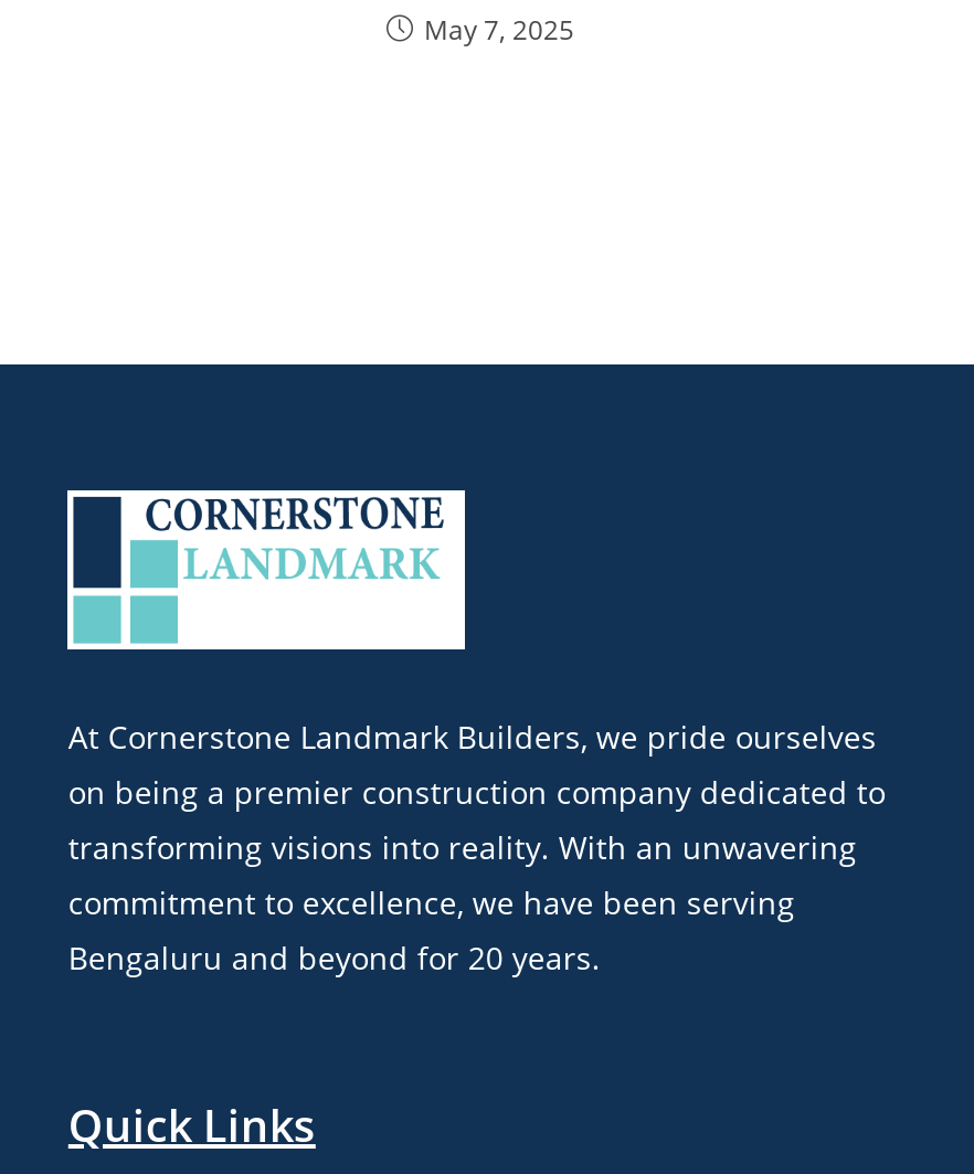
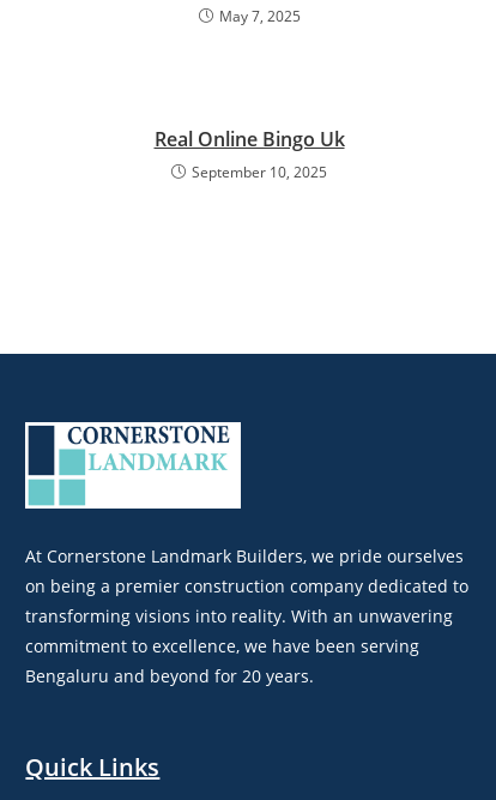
+ Real Online Bingo Uk
+ September 10, 2025
